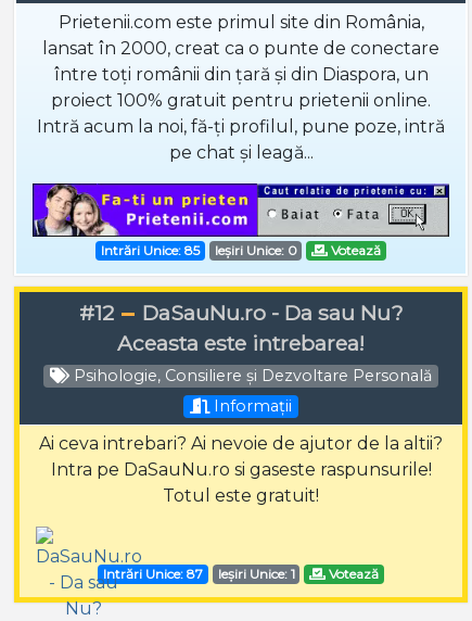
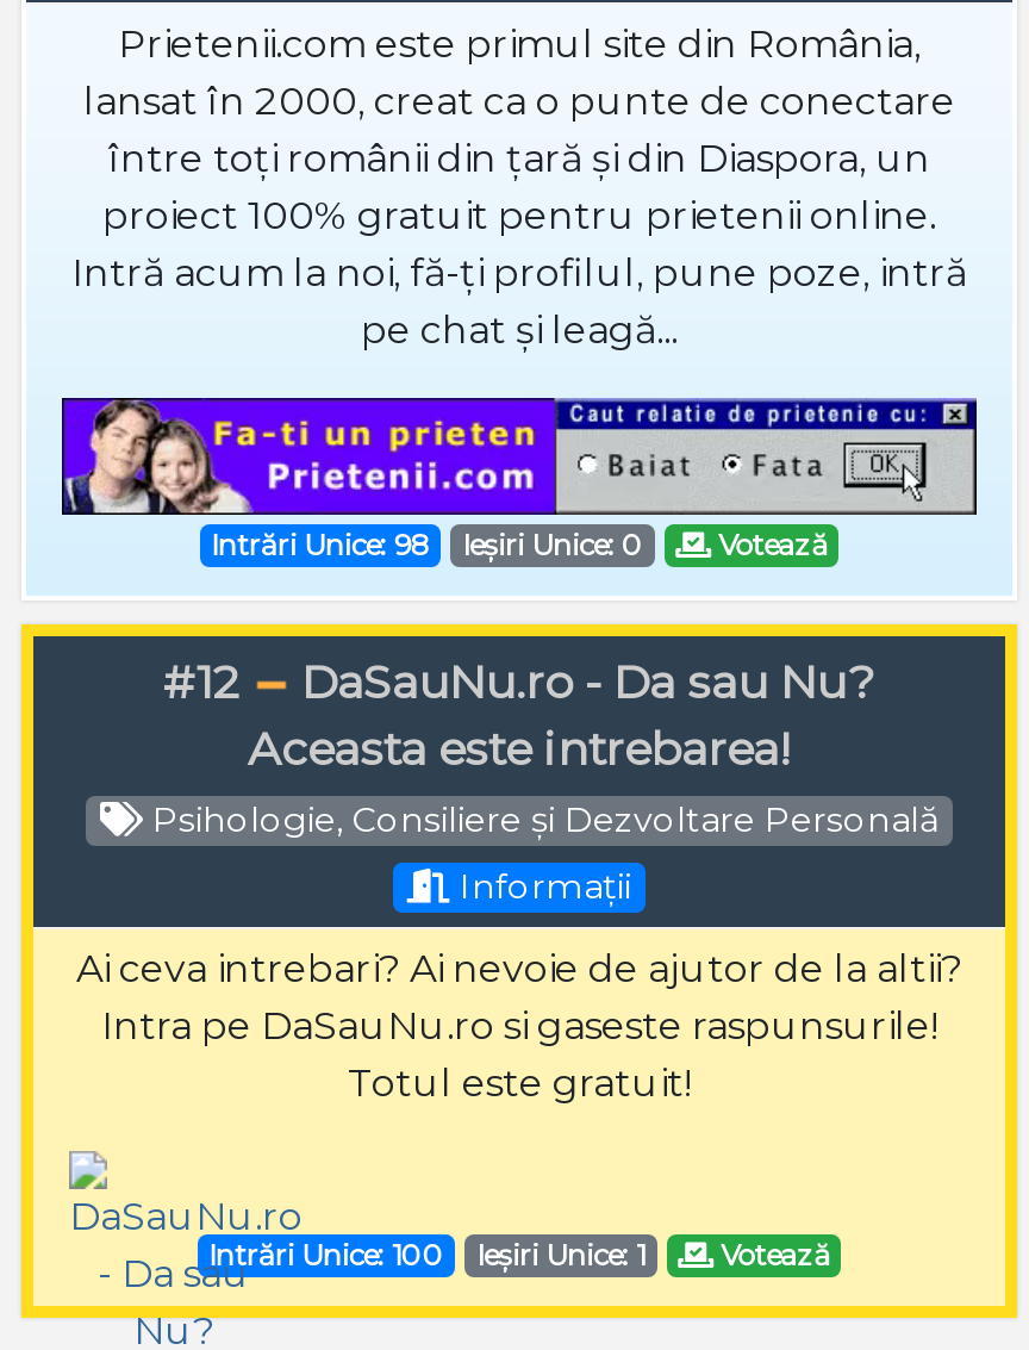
- Intrări Unice: 85
+ Intrări Unice: 98

- Intrări Unice: 87
+ Intrări Unice: 100
